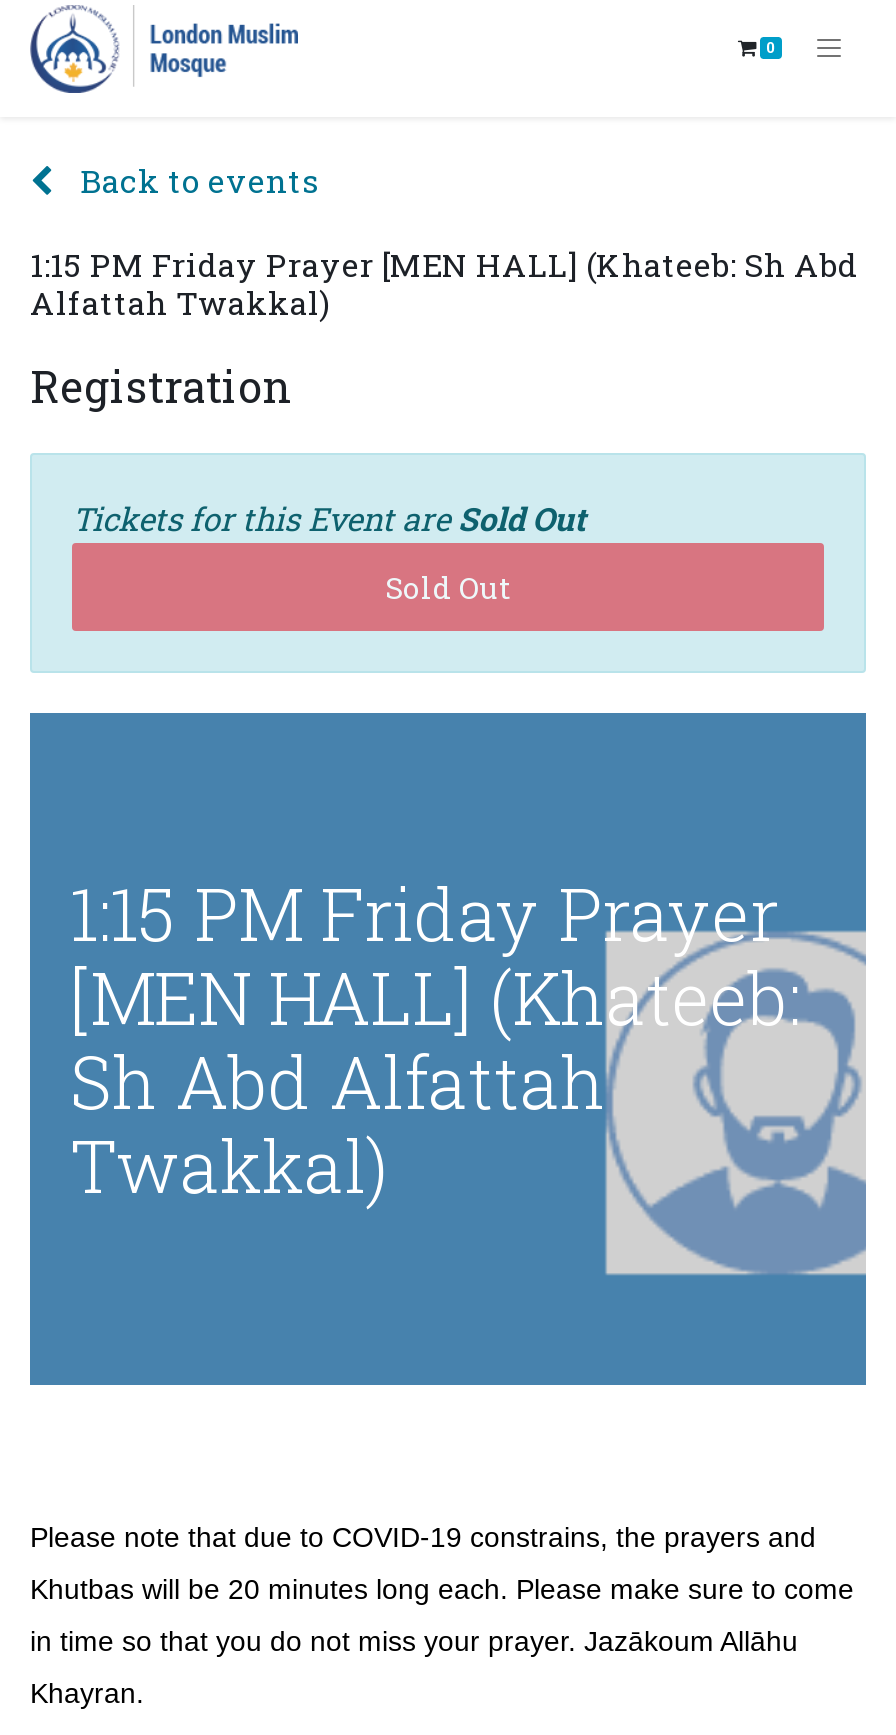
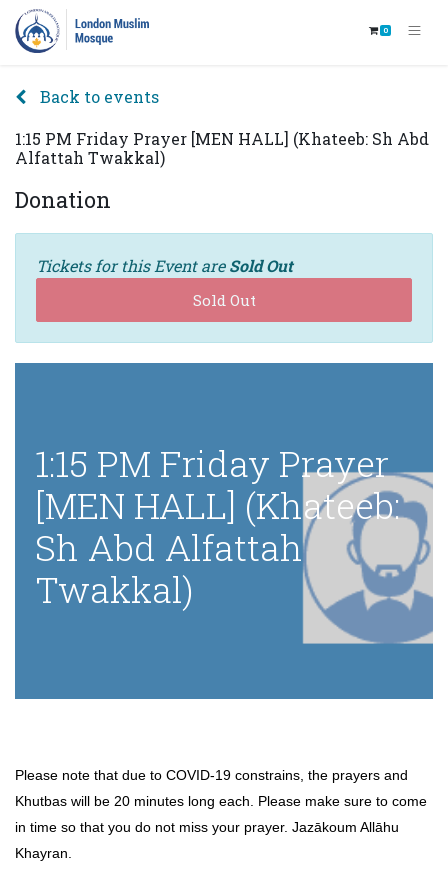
- Registration
+ Donation
